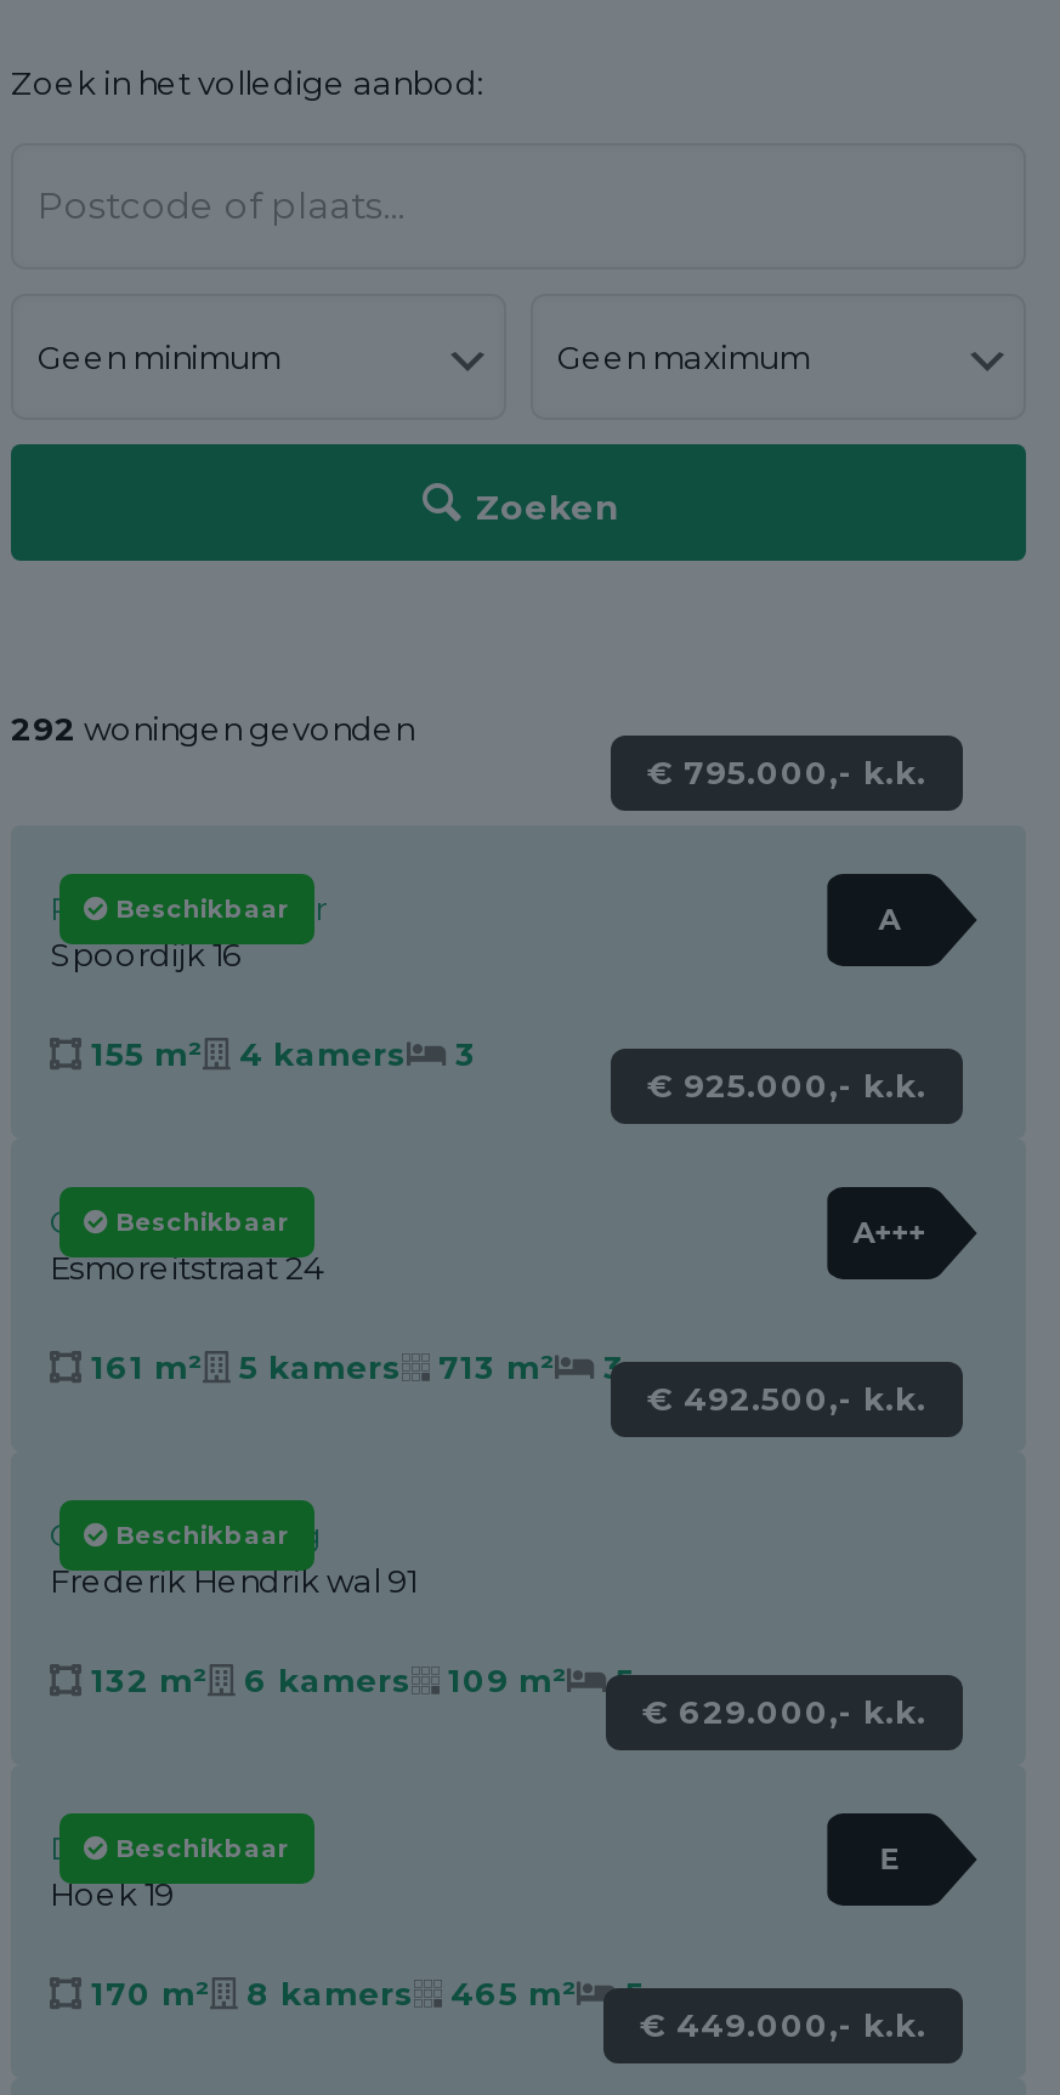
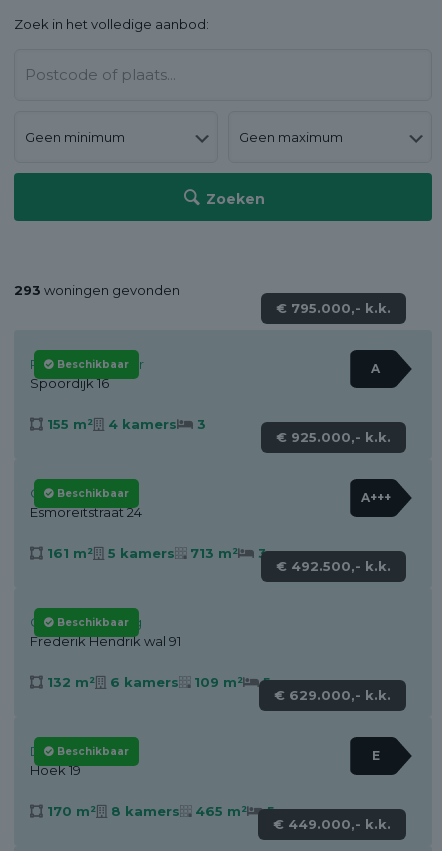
- 292 woningen gevonden
+ 293 woningen gevonden
